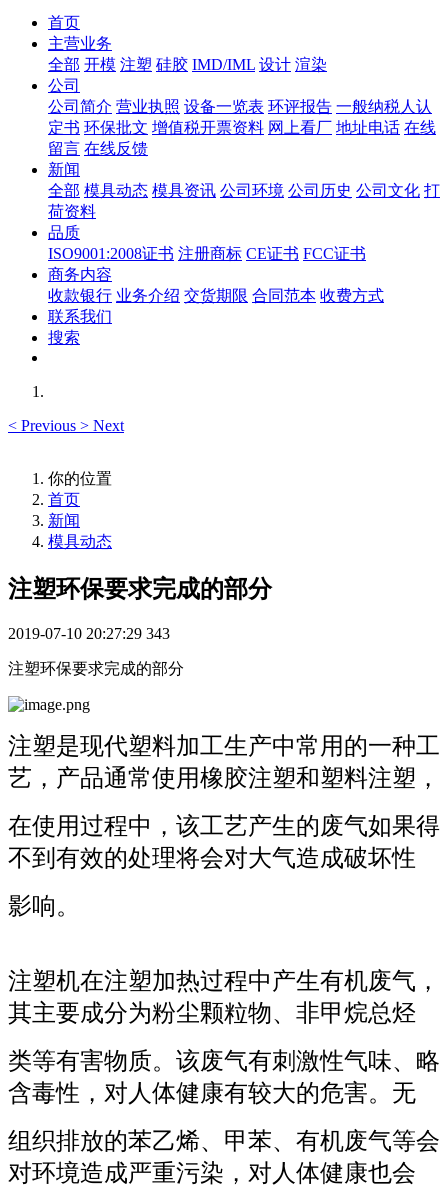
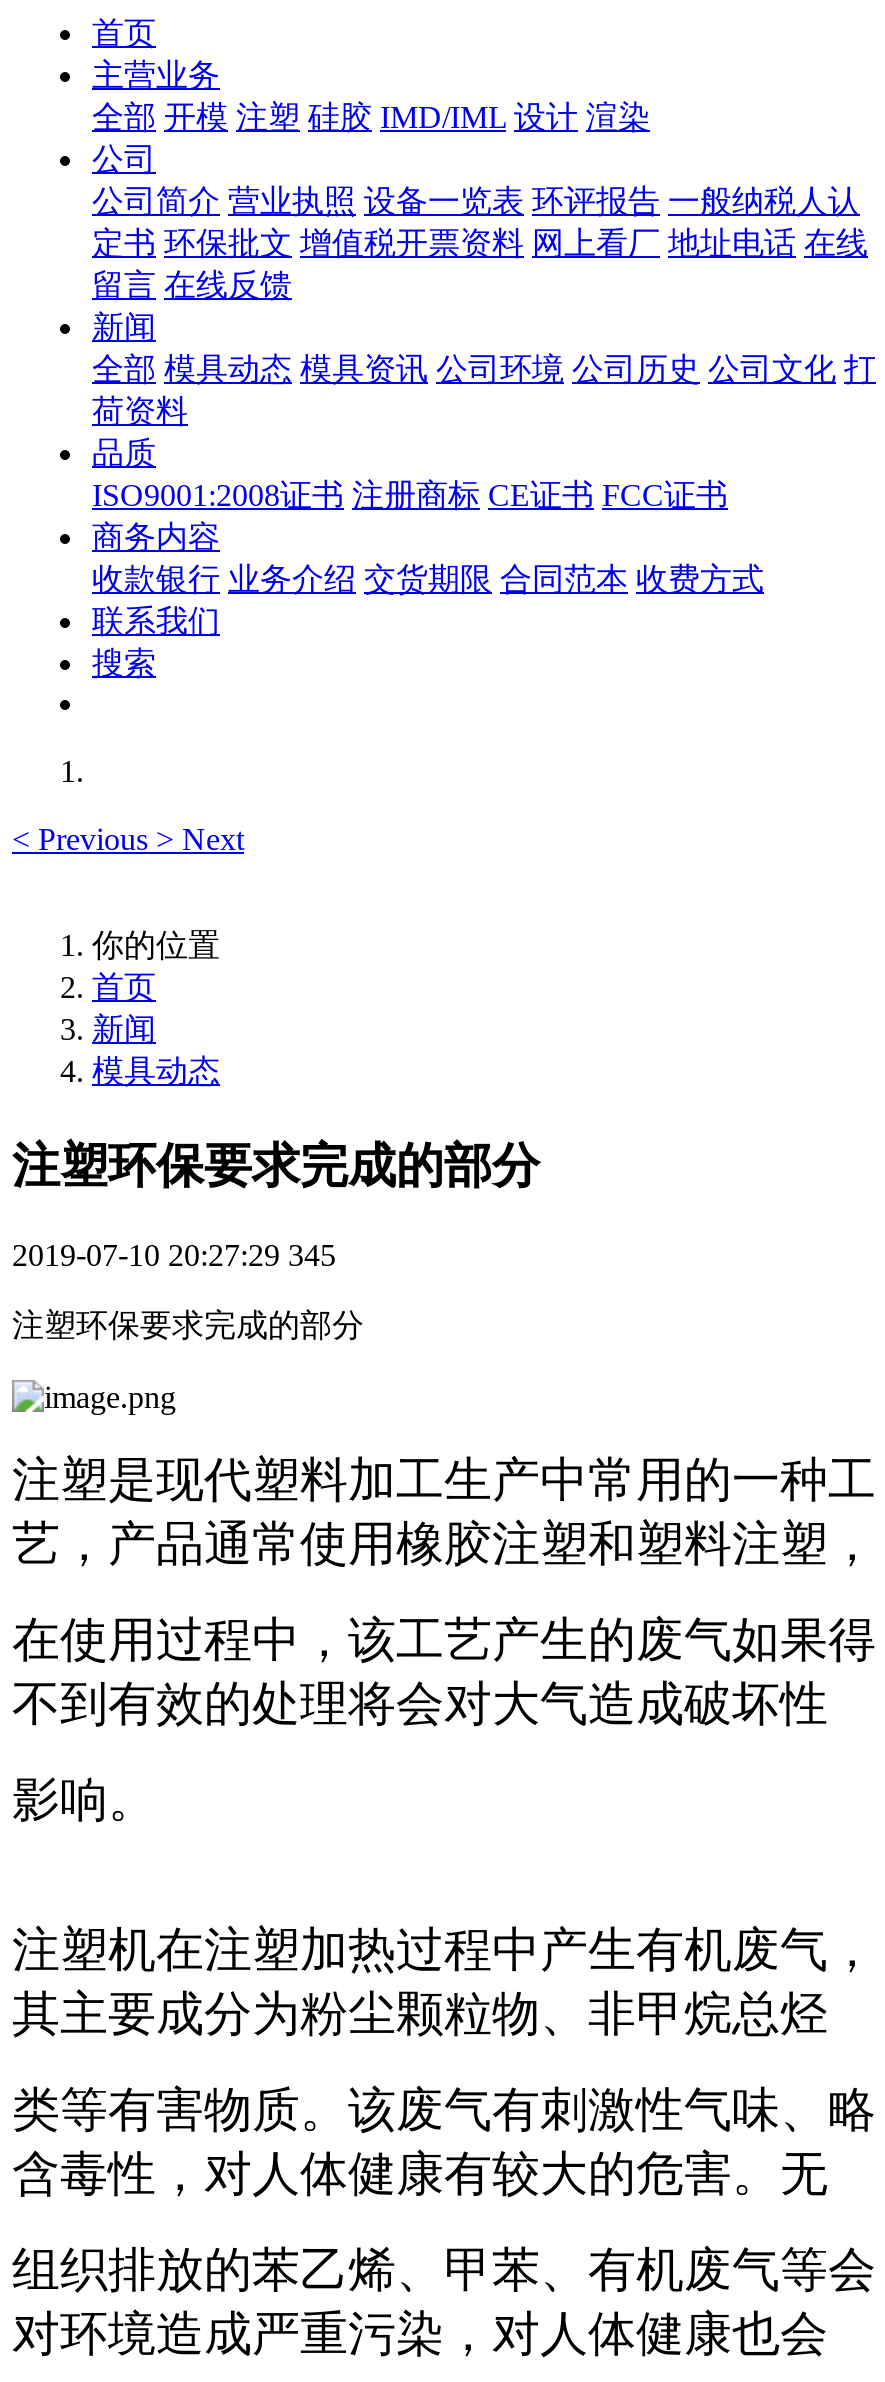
- 2019-07-10 20:27:29 343
+ 2019-07-10 20:27:29 345
